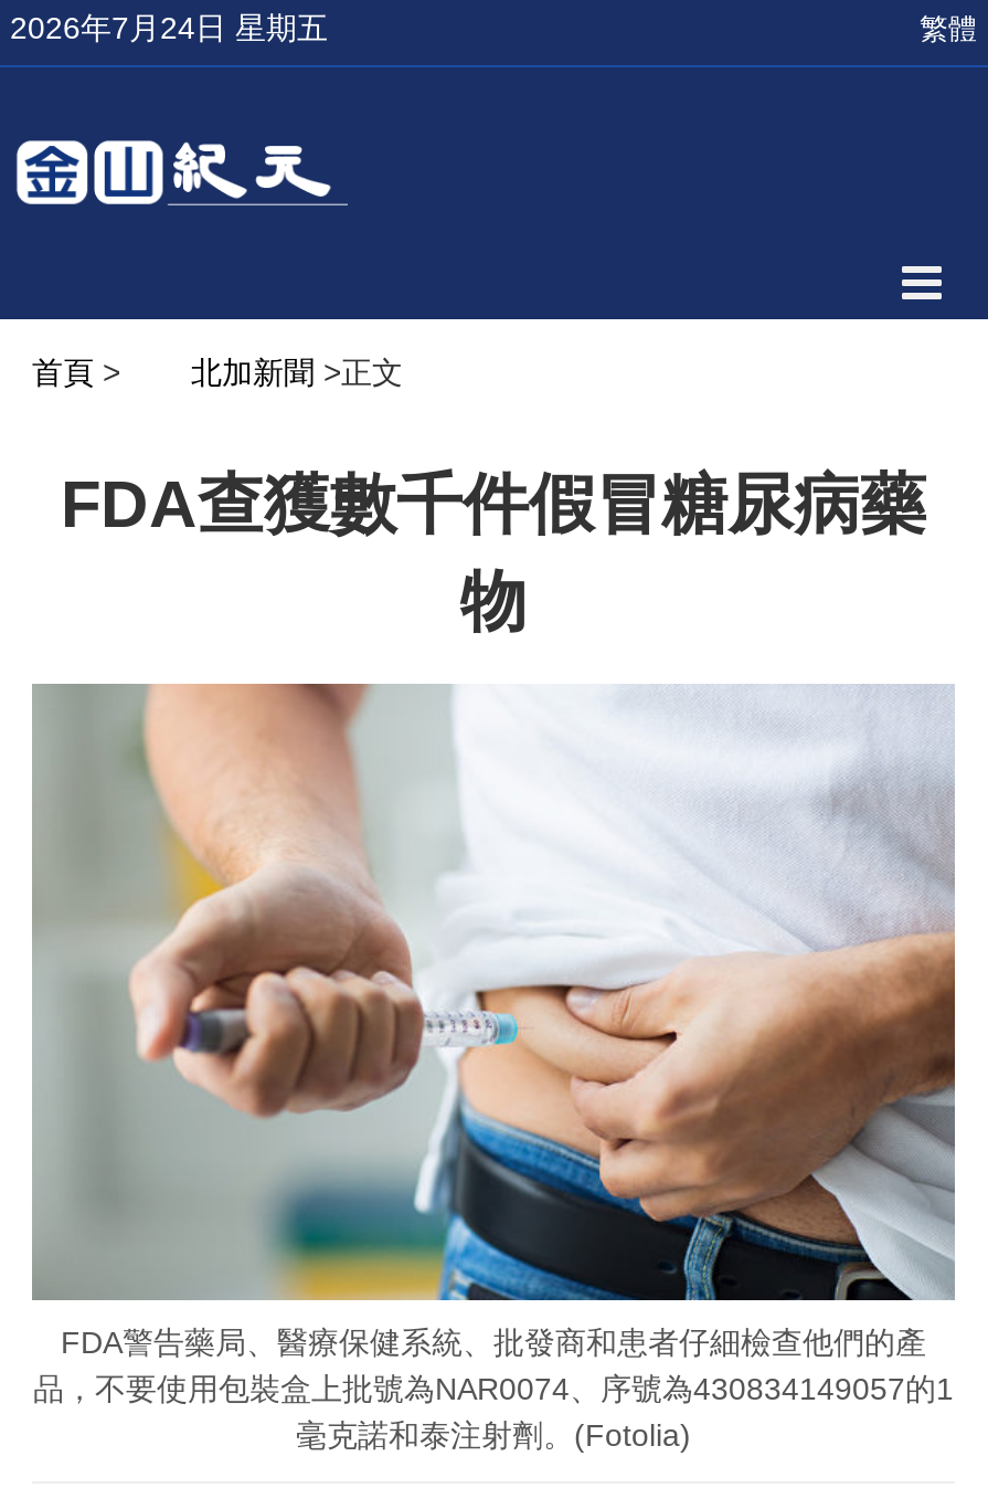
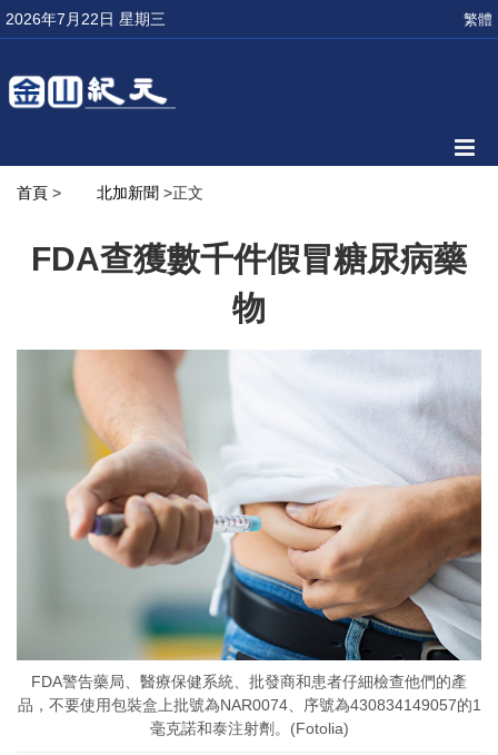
- 2026年7月24日 星期五
+ 2026年7月22日 星期三
